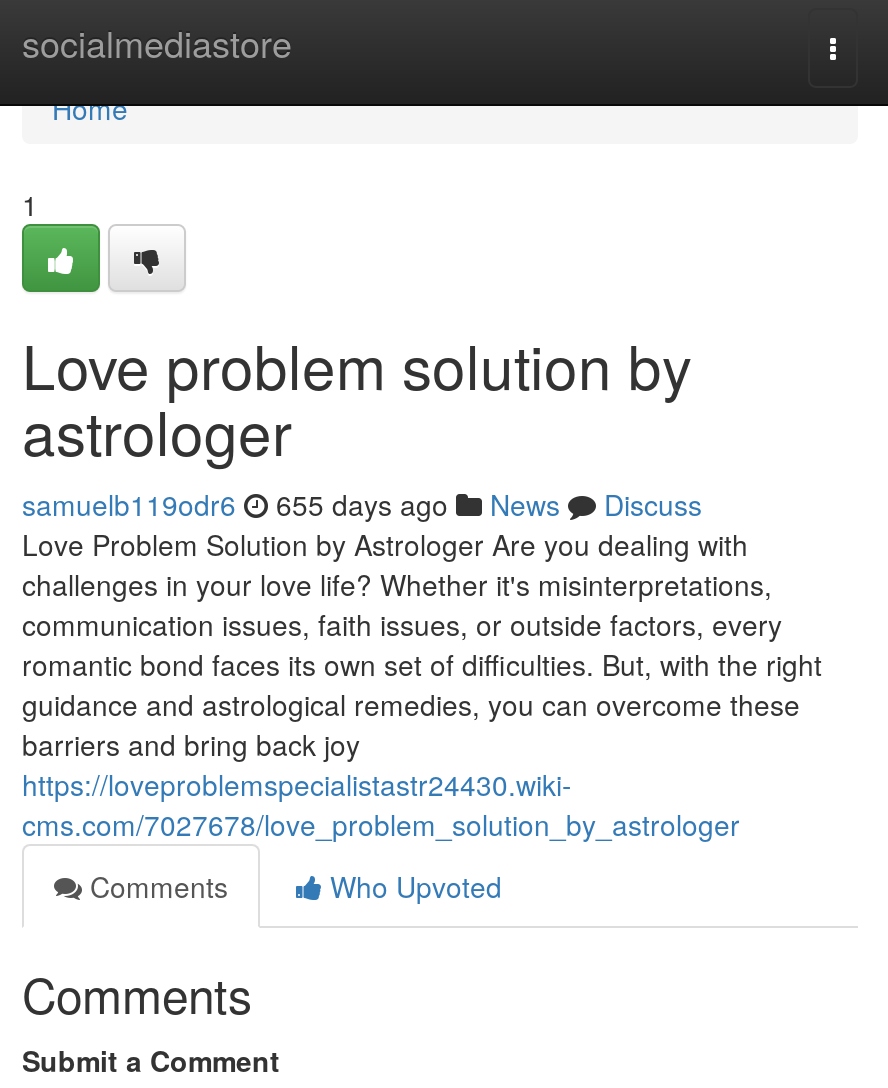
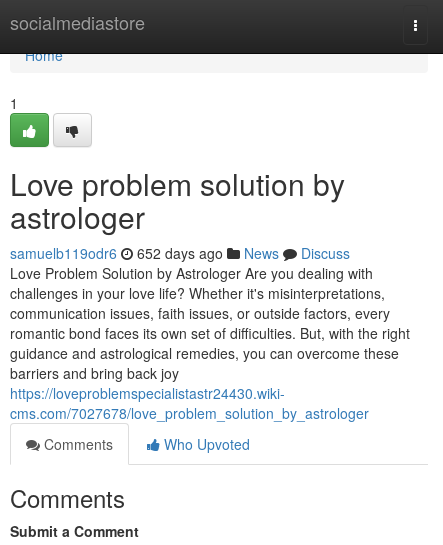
- samuelb119odr6 655 days ago News Discuss
+ samuelb119odr6 652 days ago News Discuss
